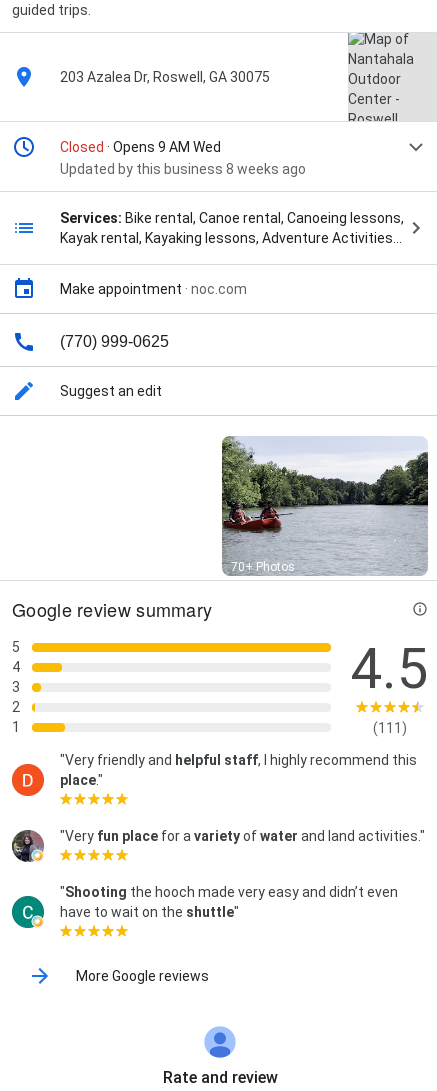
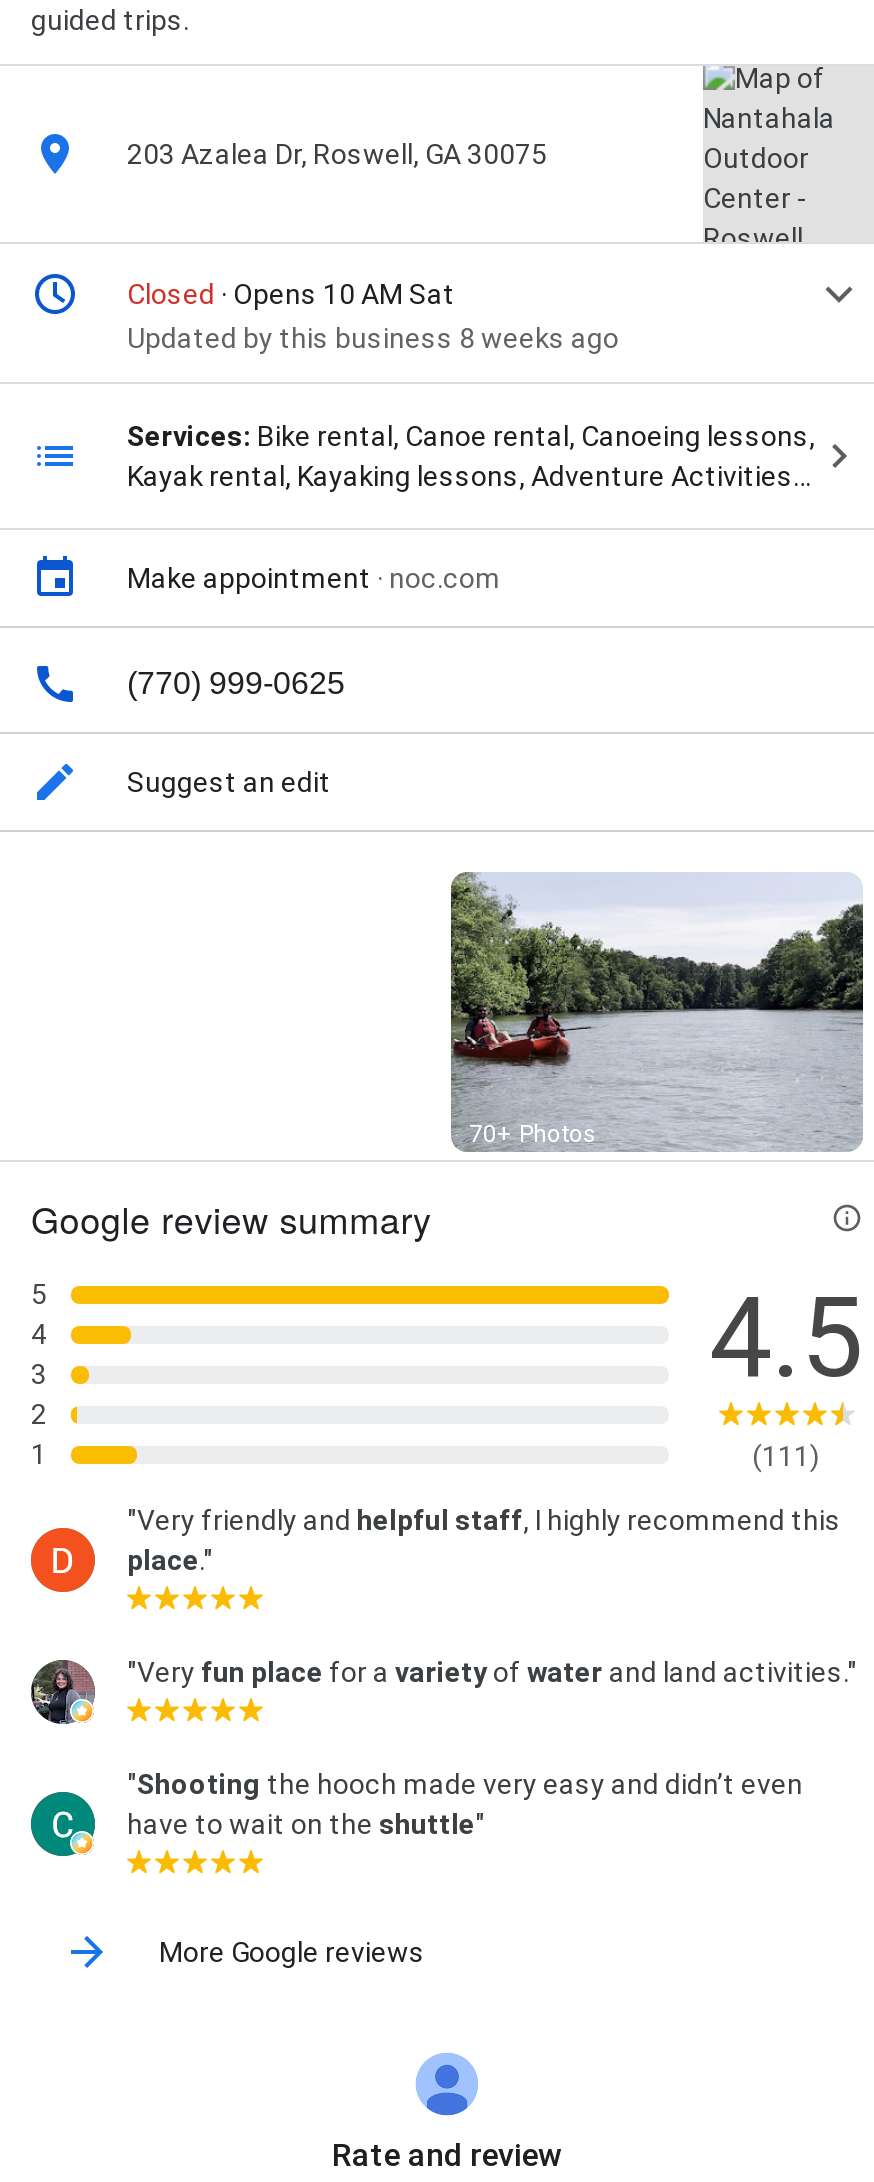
- Closed · Opens 9 AM Wed
+ Closed · Opens 10 AM Sat
